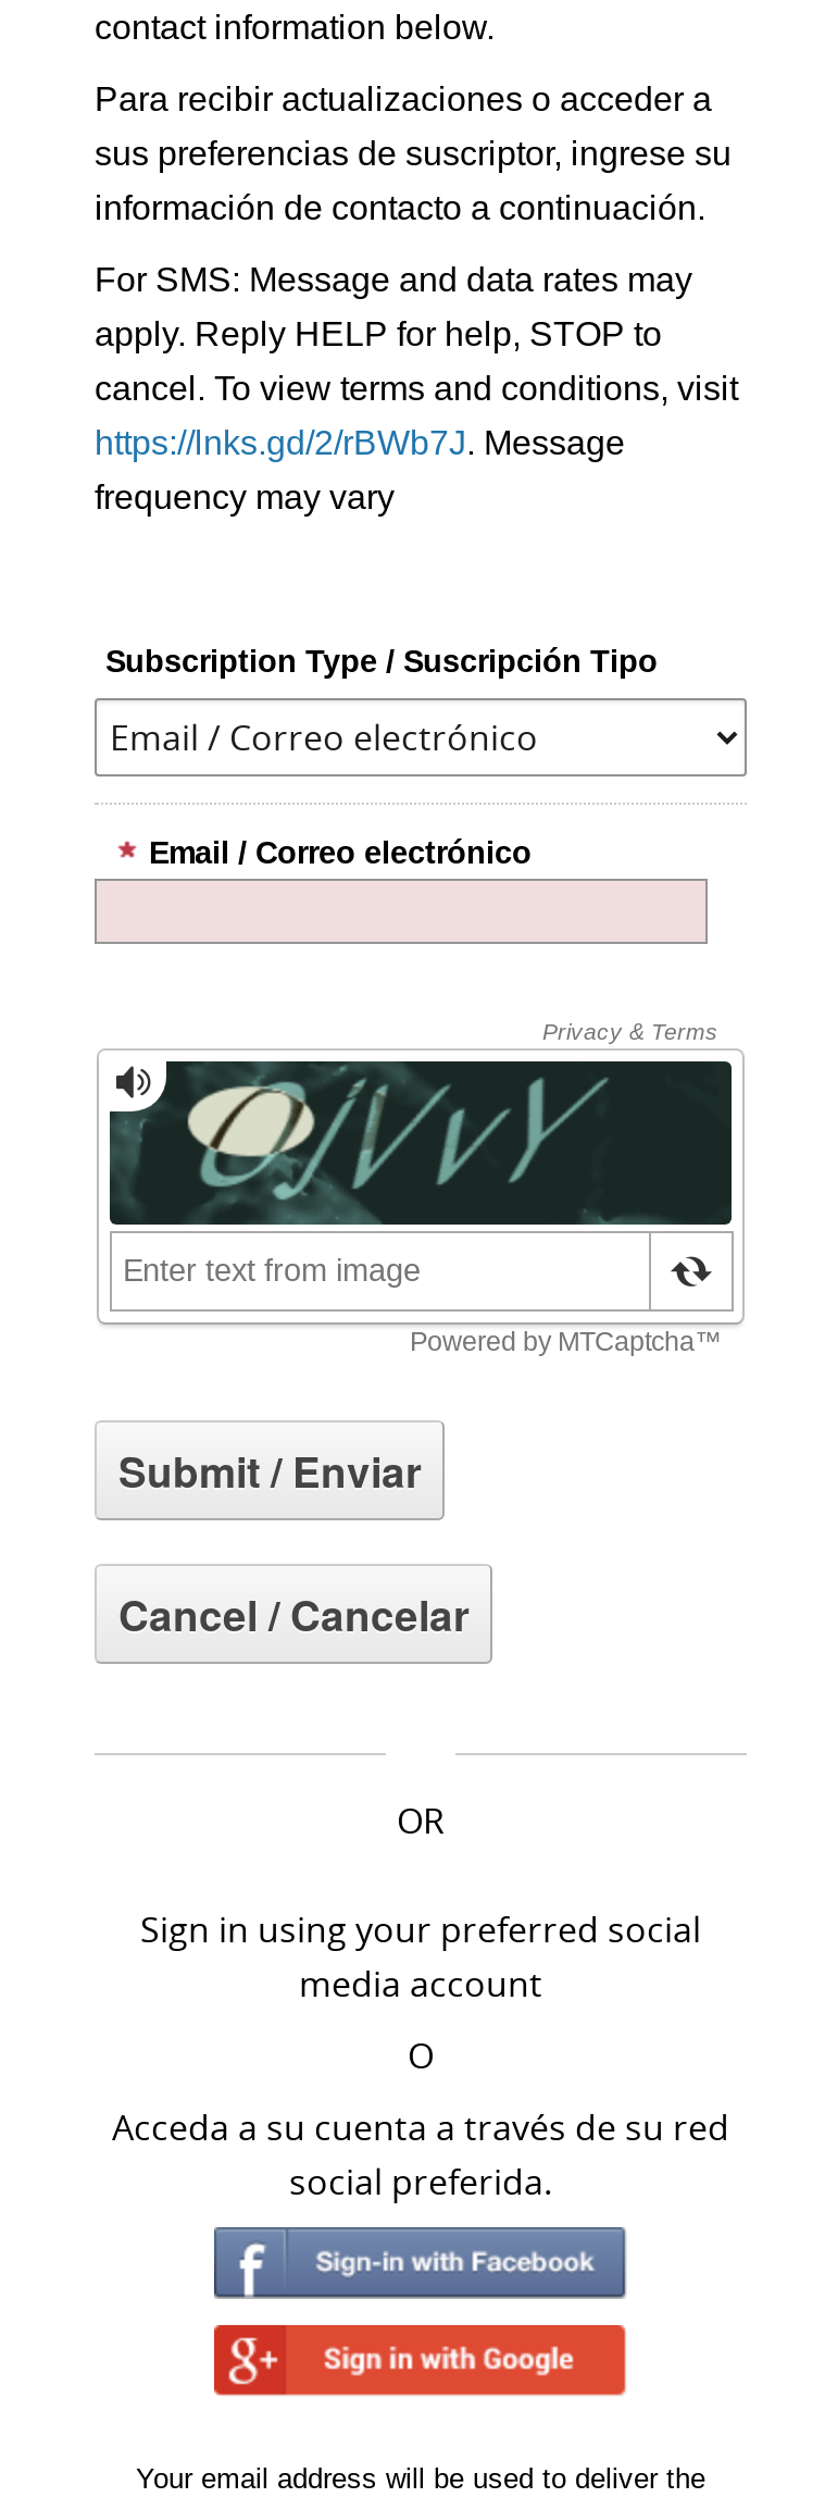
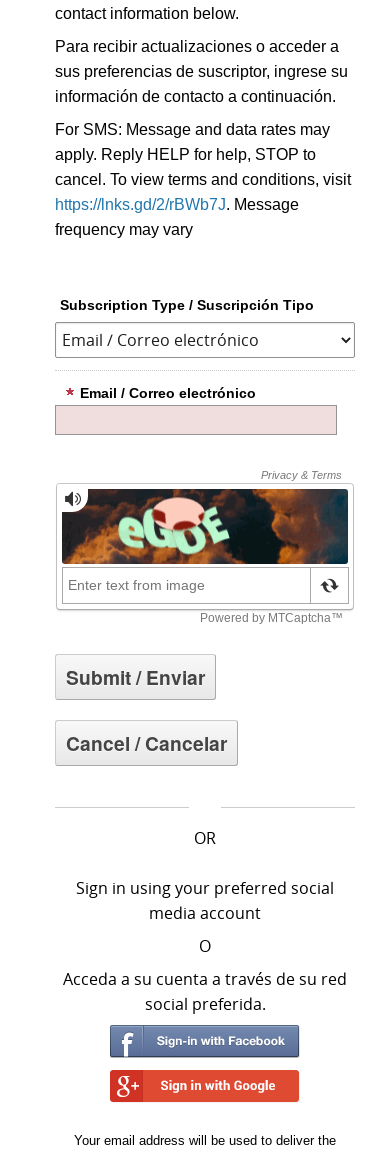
- [image]
+ [image]
